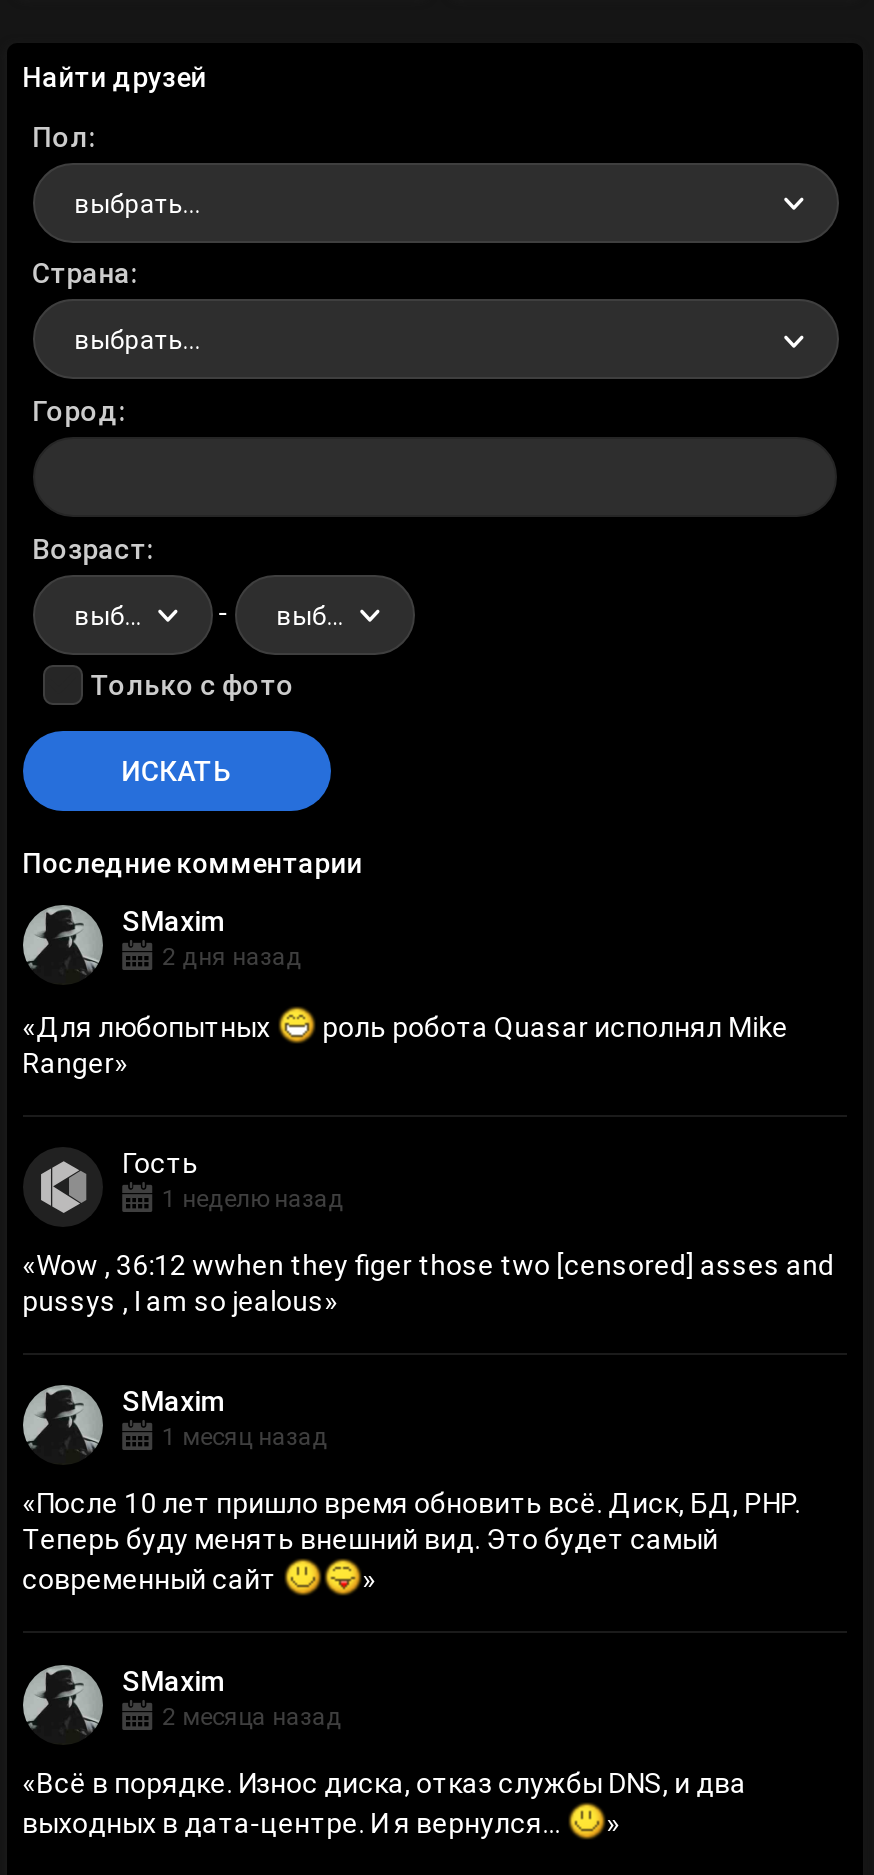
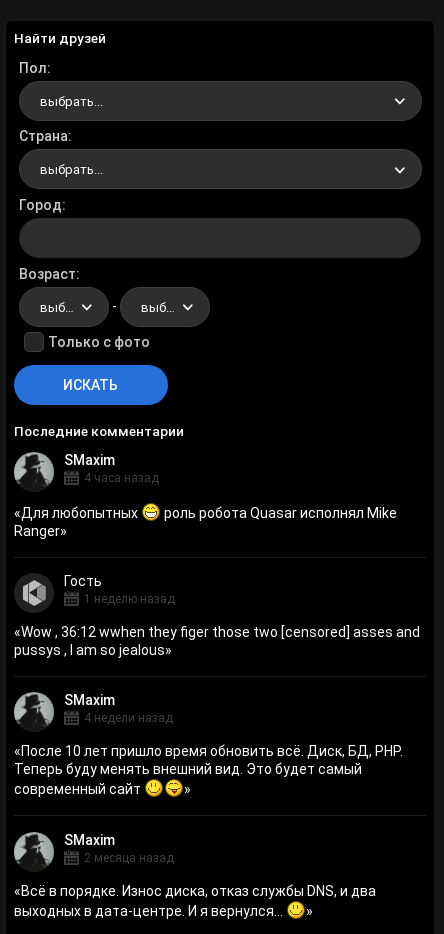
- 2 дня назад
+ 4 часа назад

- 1 месяц назад
+ 4 недели назад
